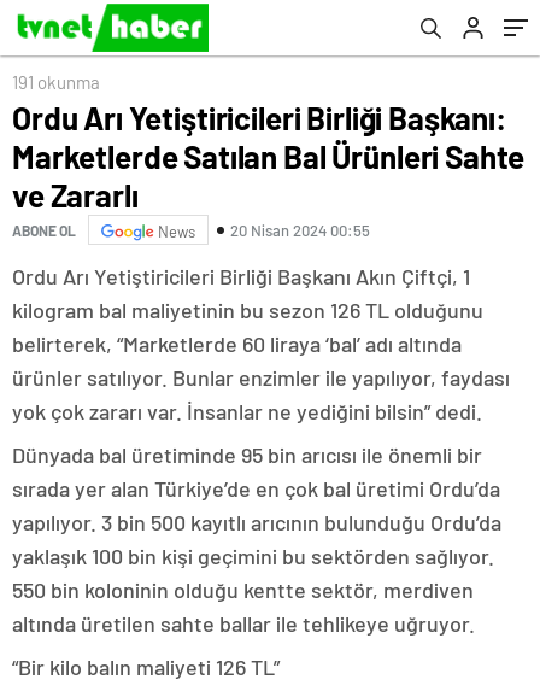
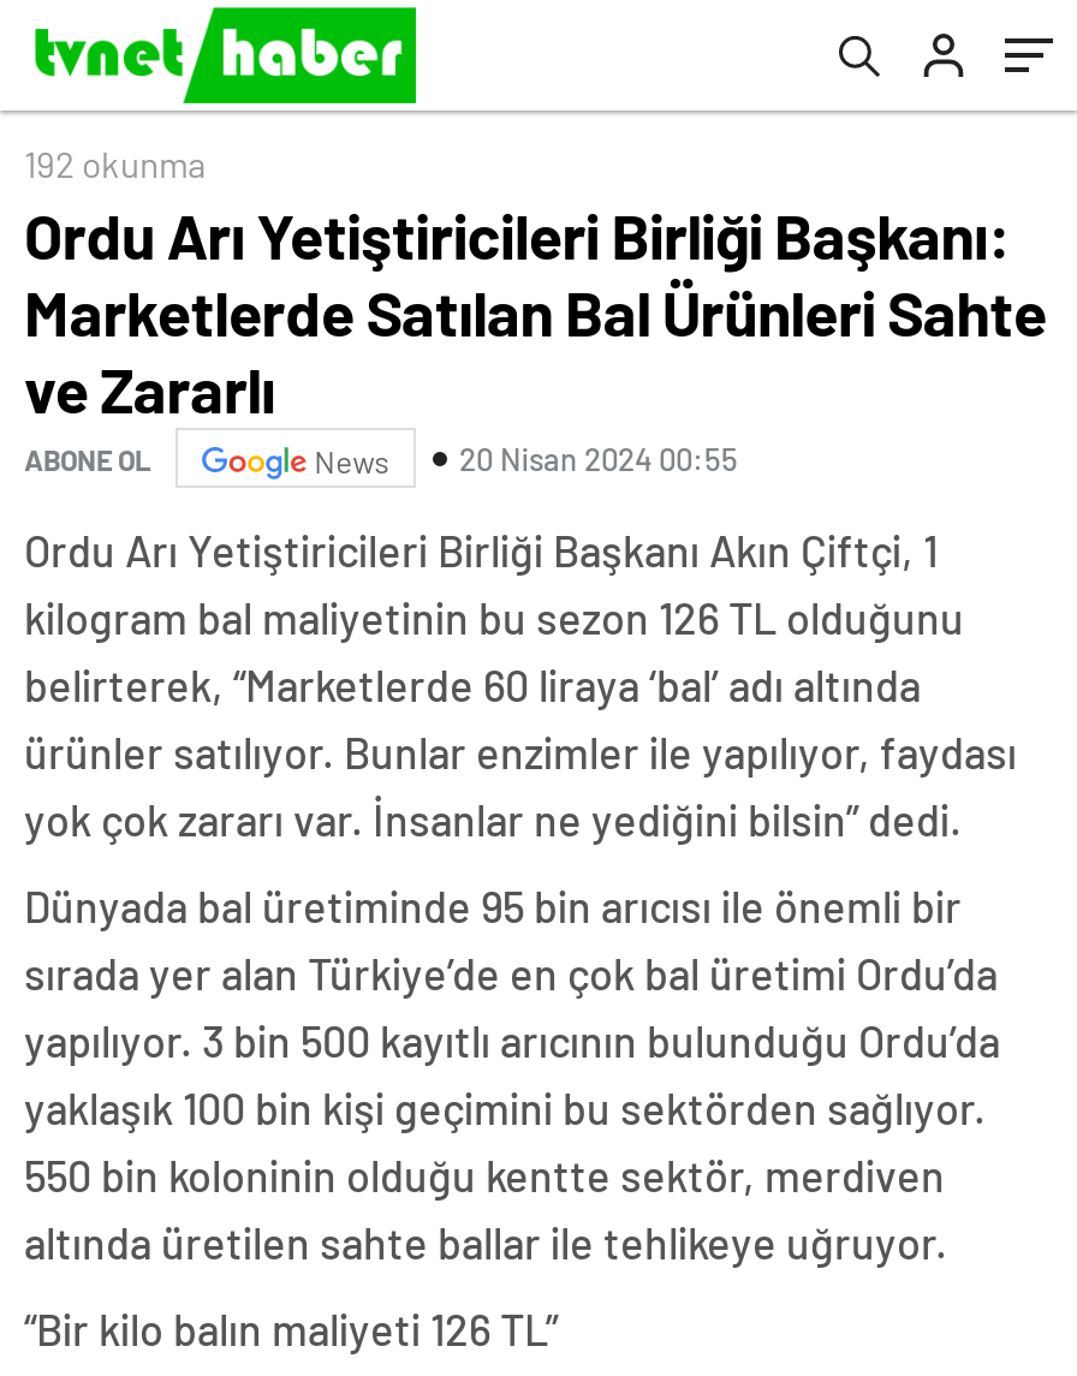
- 191 okunma
+ 192 okunma
